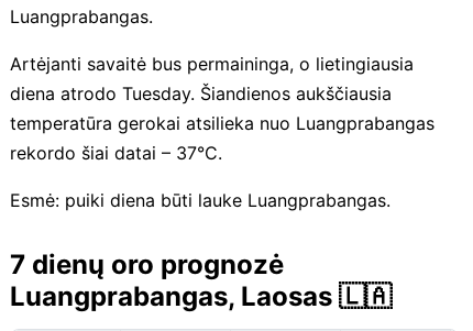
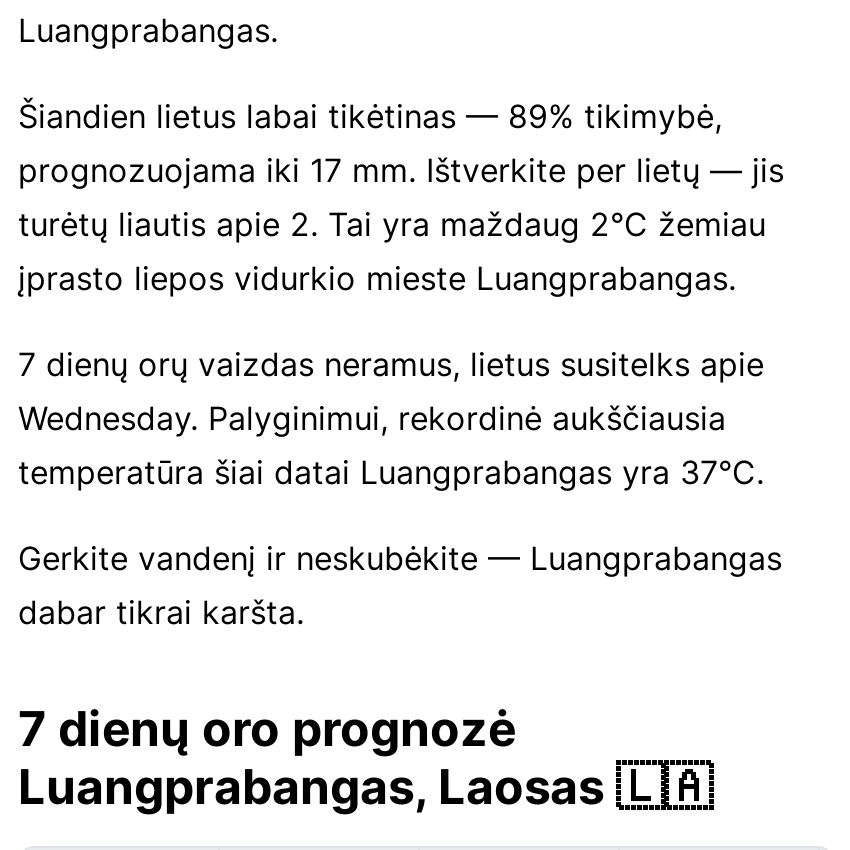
- Artėjanti savaitė bus permaininga, o lietingiausia
- diena atrodo Tuesday. Šiandienos aukščiausia
- temperatūra gerokai atsilieka nuo Luangprabangas
- rekordo šiai datai – 37°C.
- Esmė: puiki diena būti lauke Luangprabangas.
+ Šiandien lietus labai tikėtinas — 89% tikimybė,
+ prognozuojama iki 17 mm. Ištverkite per lietų — jis
+ turėtų liautis apie 2. Tai yra maždaug 2°C žemiau
+ įprasto liepos vidurkio mieste Luangprabangas.
+ 7 dienų orų vaizdas neramus, lietus susitelks apie
+ Wednesday. Palyginimui, rekordinė aukščiausia
+ temperatūra šiai datai Luangprabangas yra 37°C.
+ Gerkite vandenį ir neskubėkite — Luangprabangas
+ dabar tikrai karšta.
